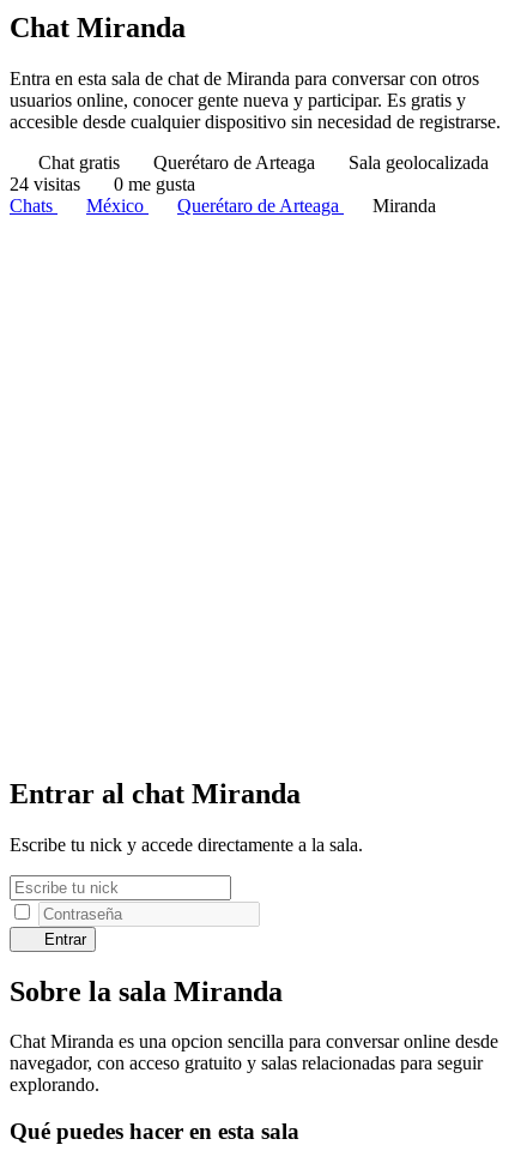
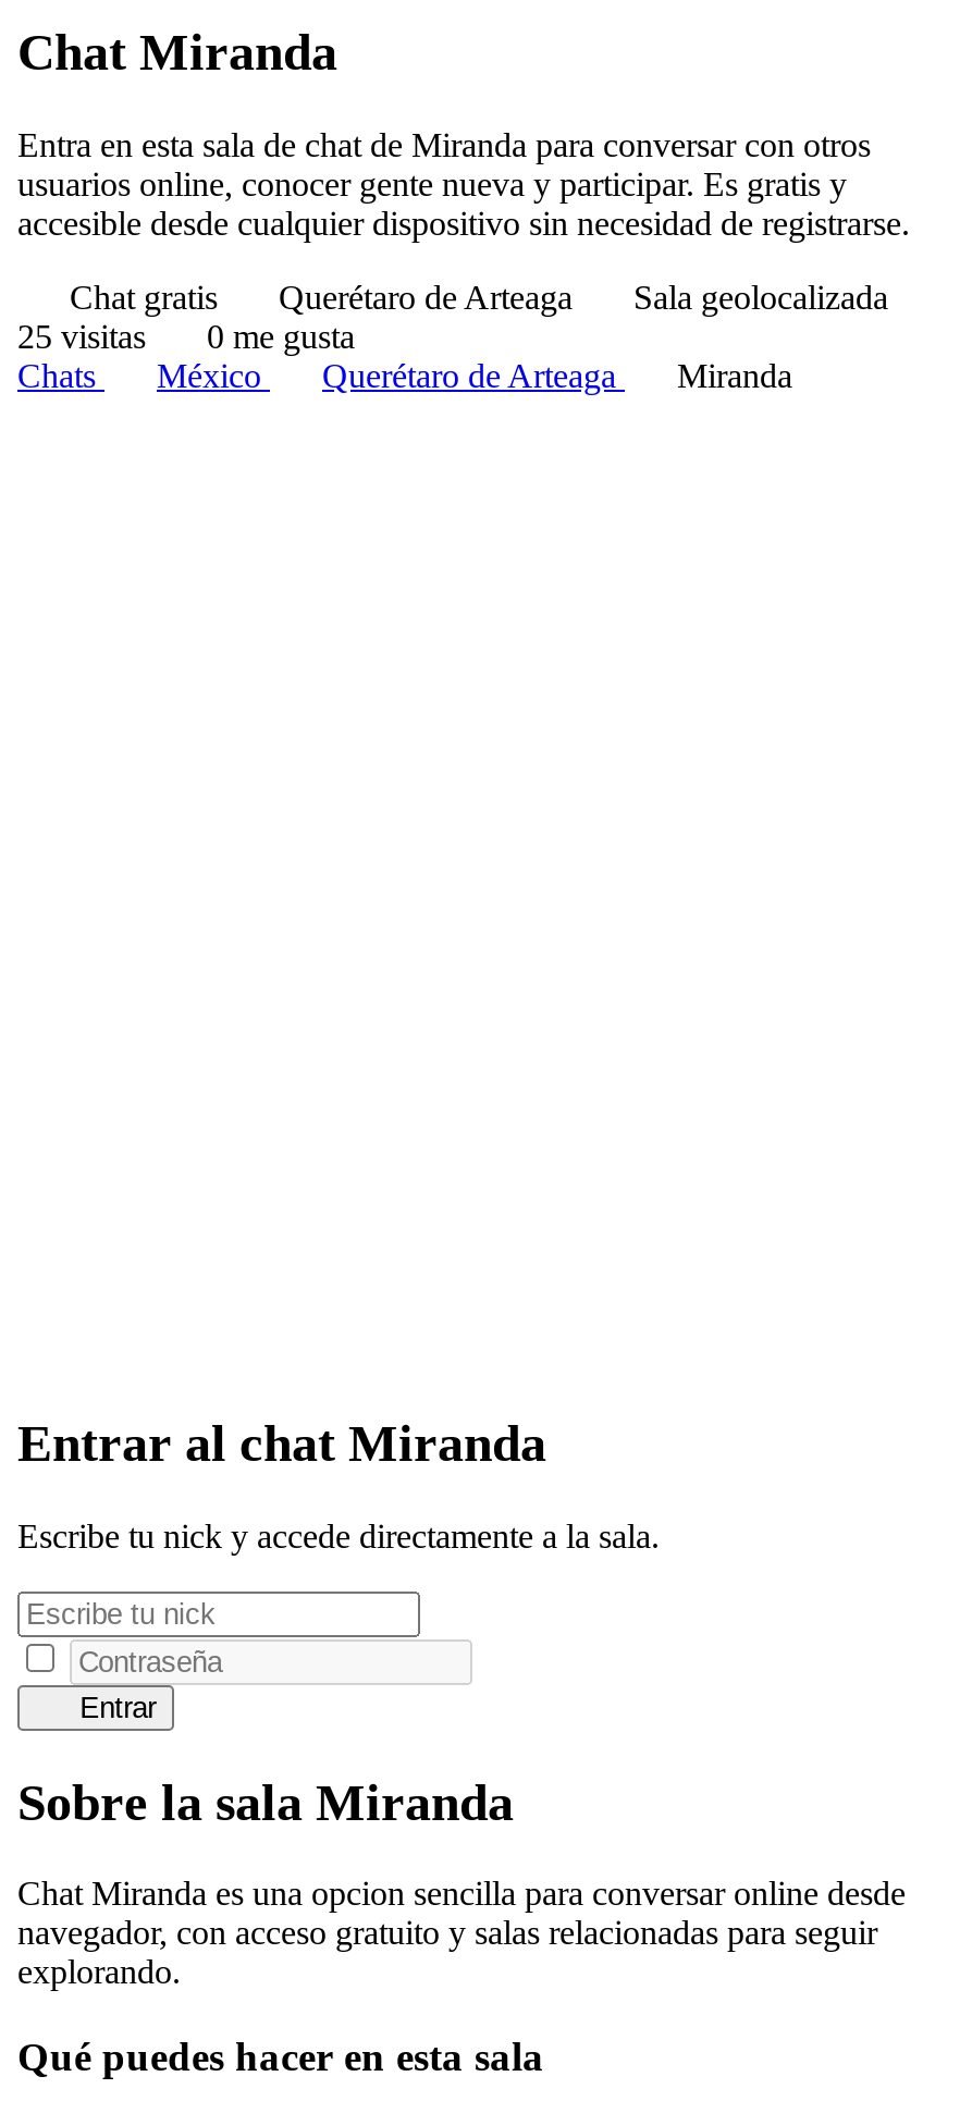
- 24 visitas 0 me gusta
+ 25 visitas 0 me gusta
